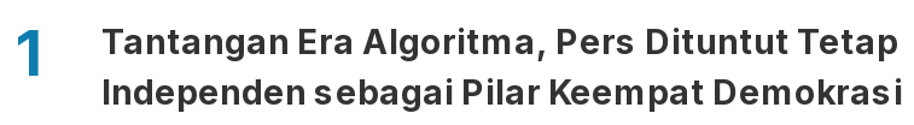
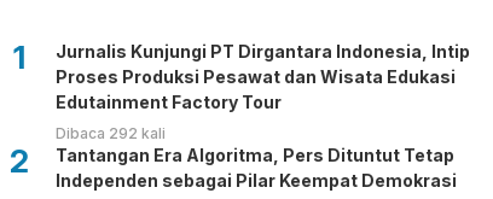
+ Jurnalis Kunjungi PT Dirgantara Indonesia, Intip
+ Proses Produksi Pesawat dan Wisata Edukasi
+ Edutainment Factory Tour
+ Dibaca 292 kali
+ 2
